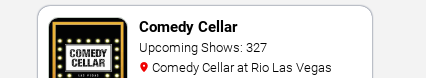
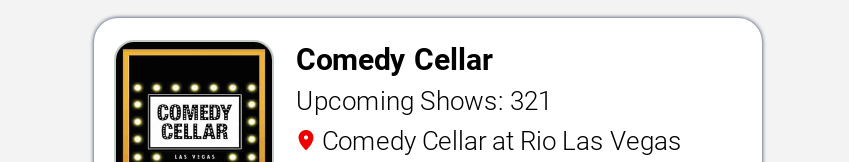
- Upcoming Shows: 327
+ Upcoming Shows: 321
